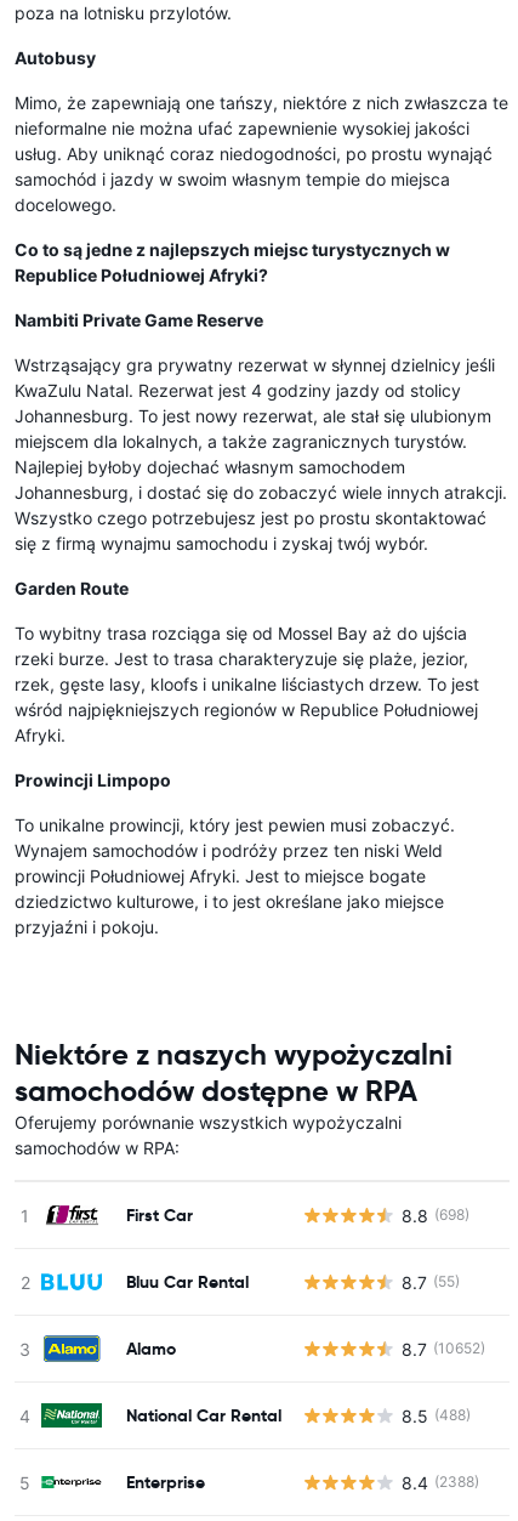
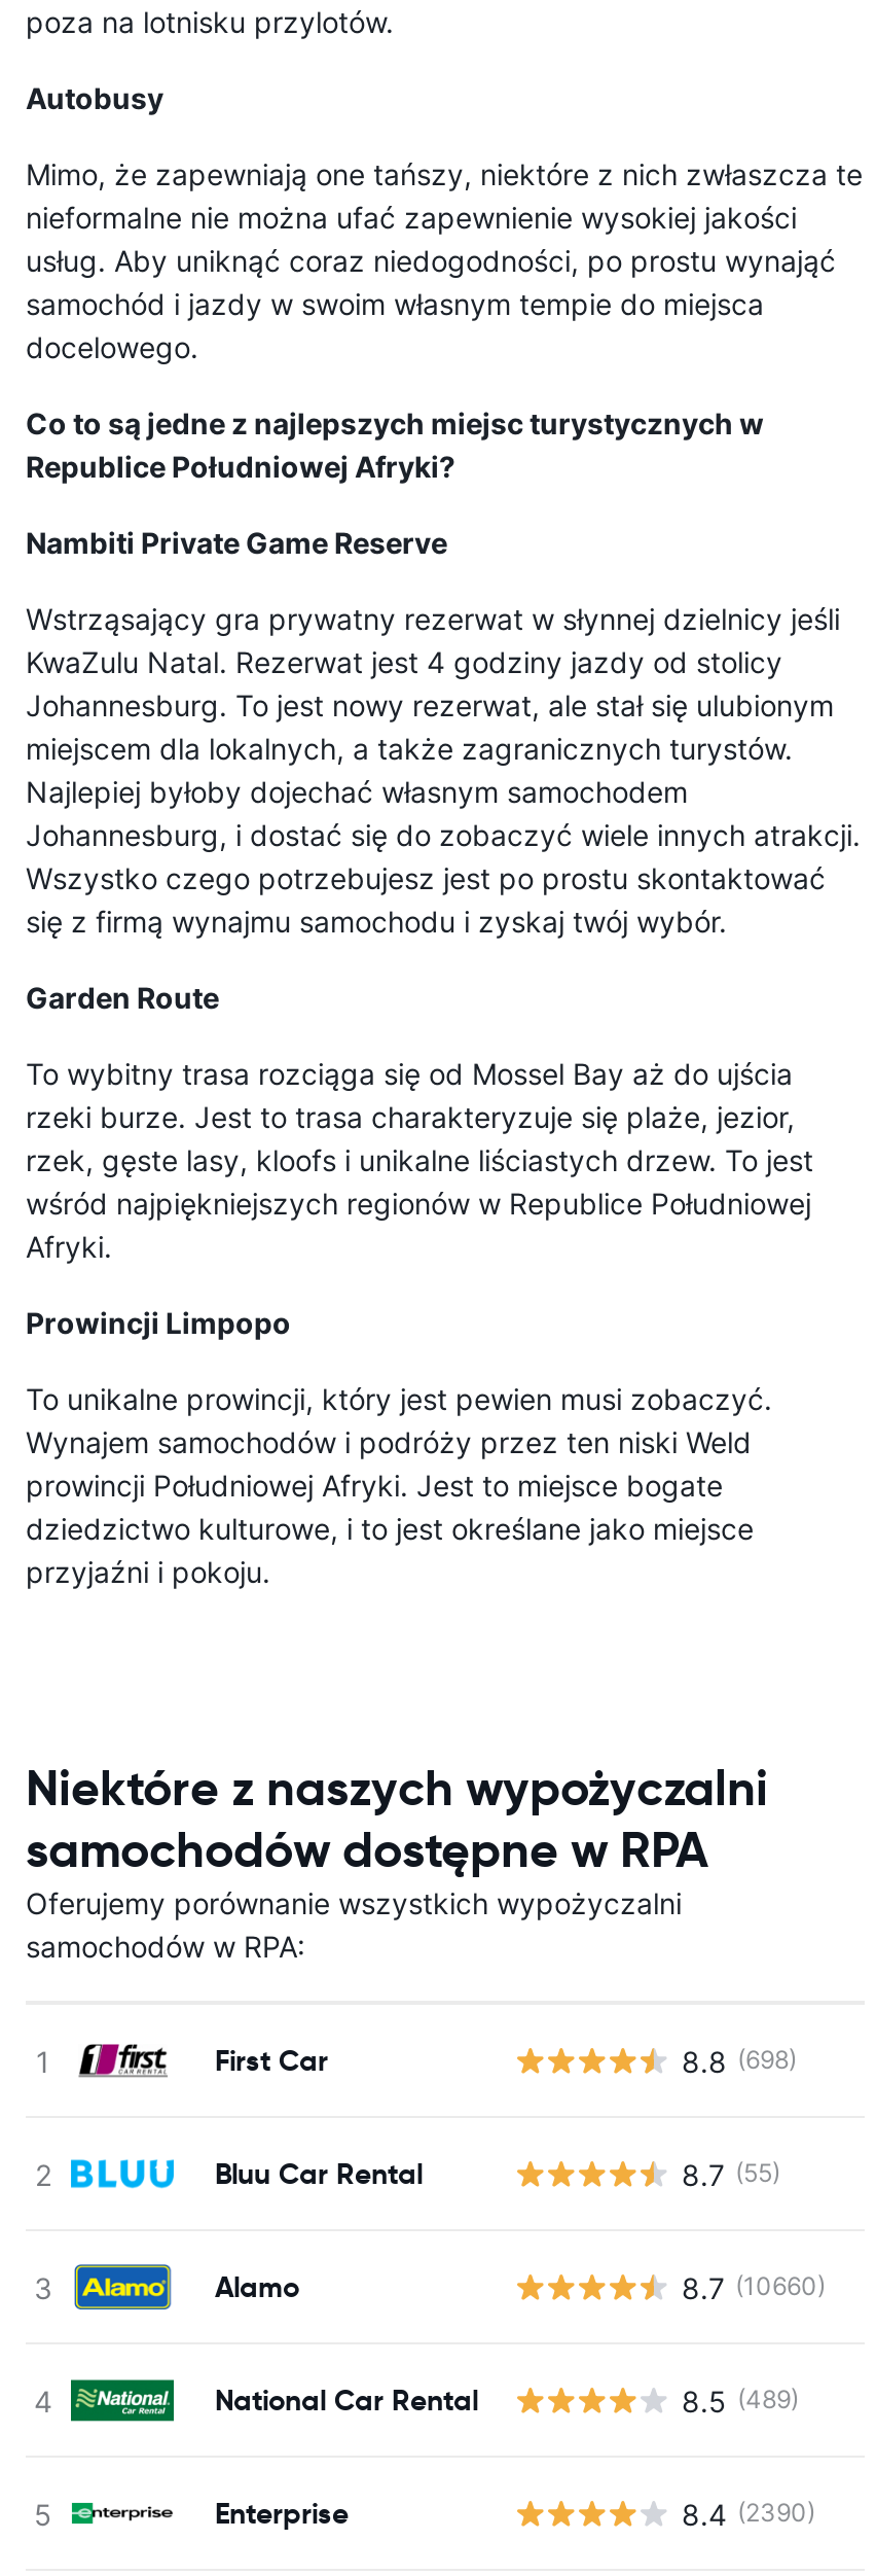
- 8.7 (10652)
+ 8.7 (10660)

- 8.5 (488)
+ 8.5 (489)

- 8.4 (2388)
+ 8.4 (2390)
